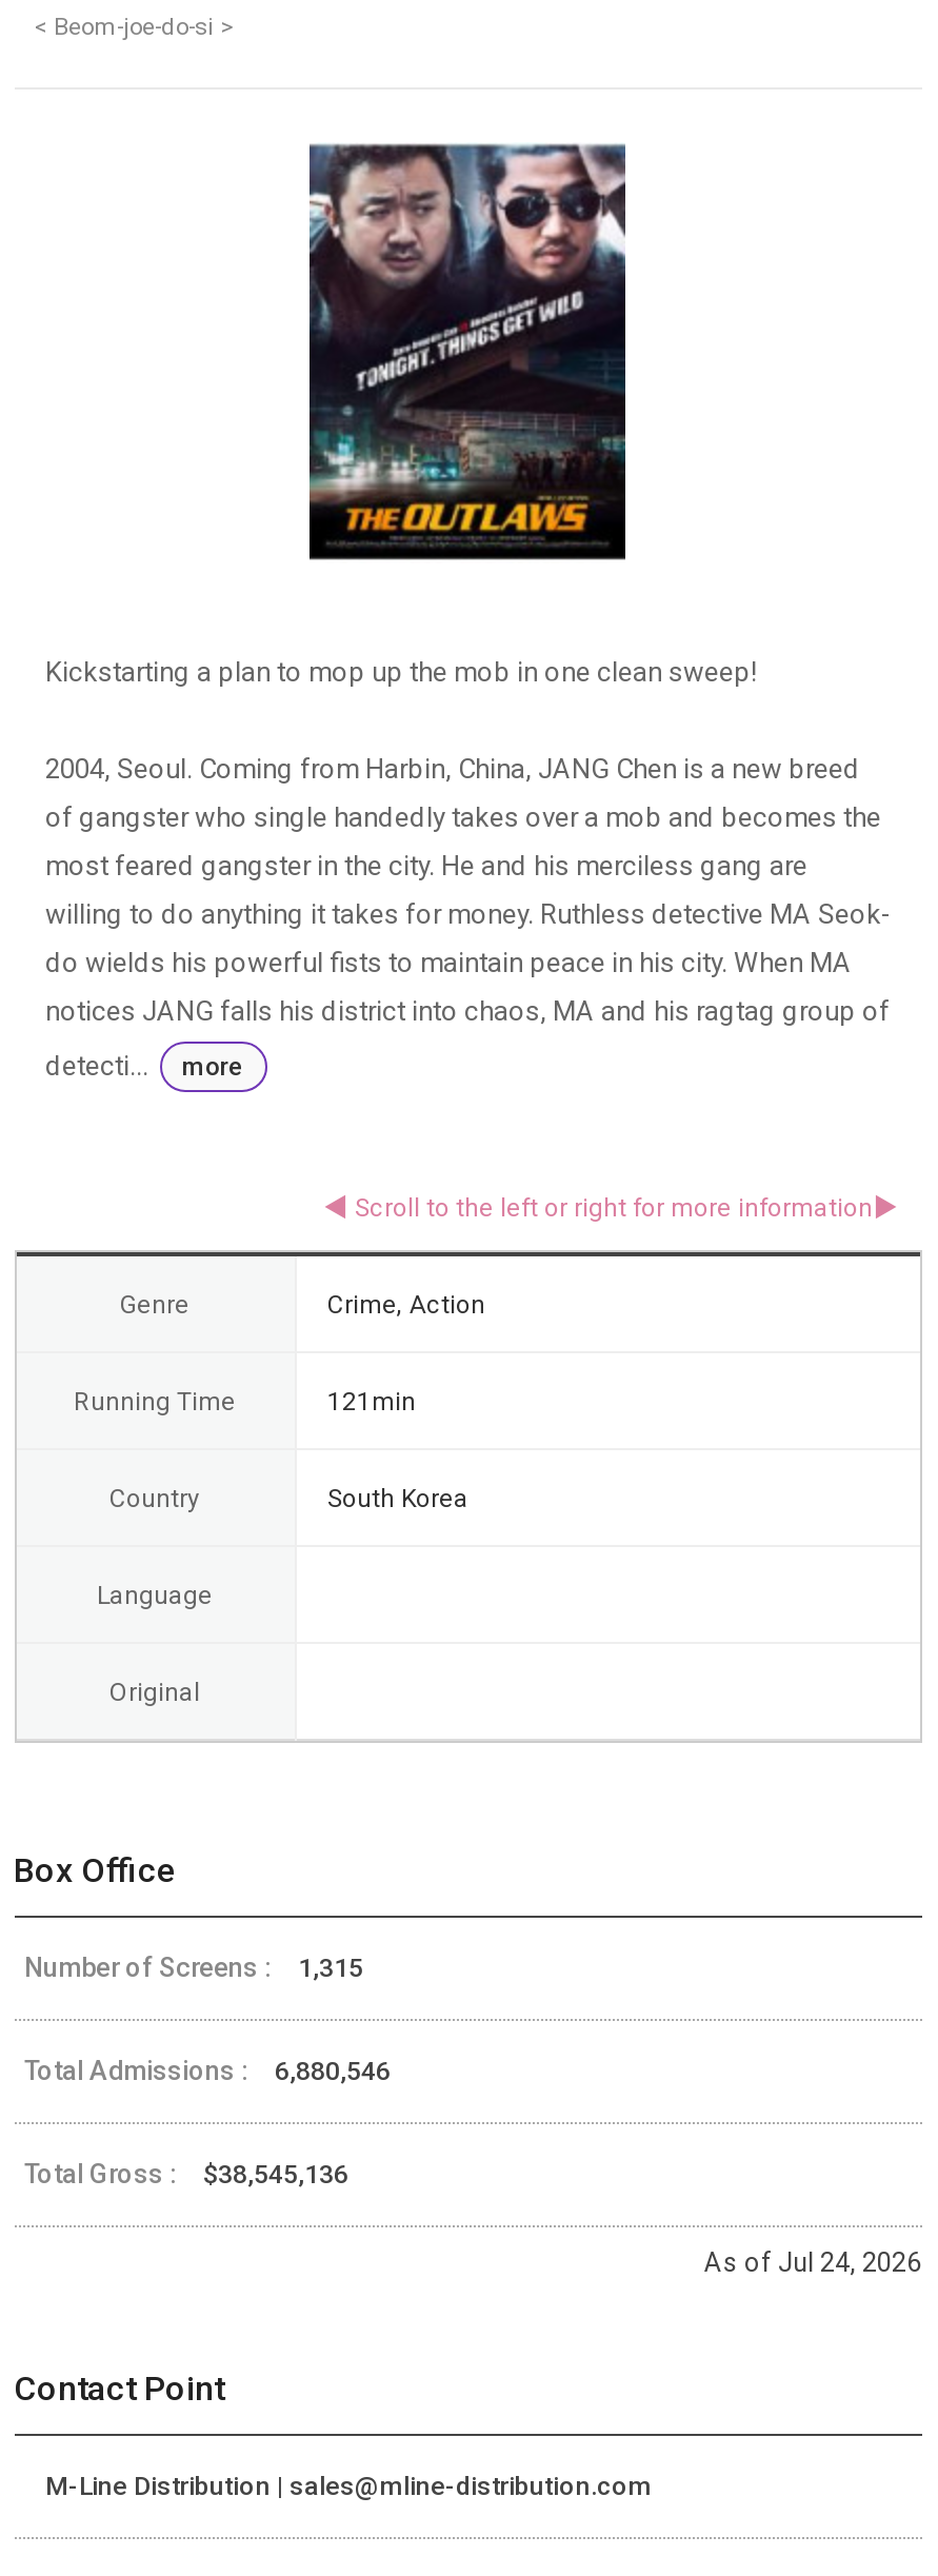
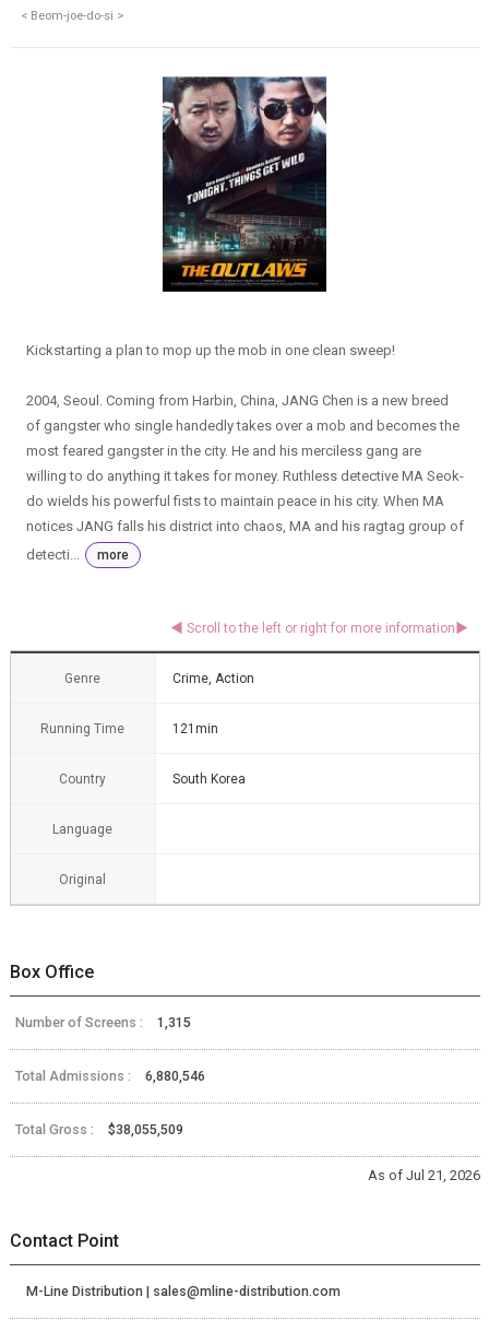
- Total Gross : $38,545,136
+ Total Gross : $38,055,509

- As of Jul 24, 2026
+ As of Jul 21, 2026
